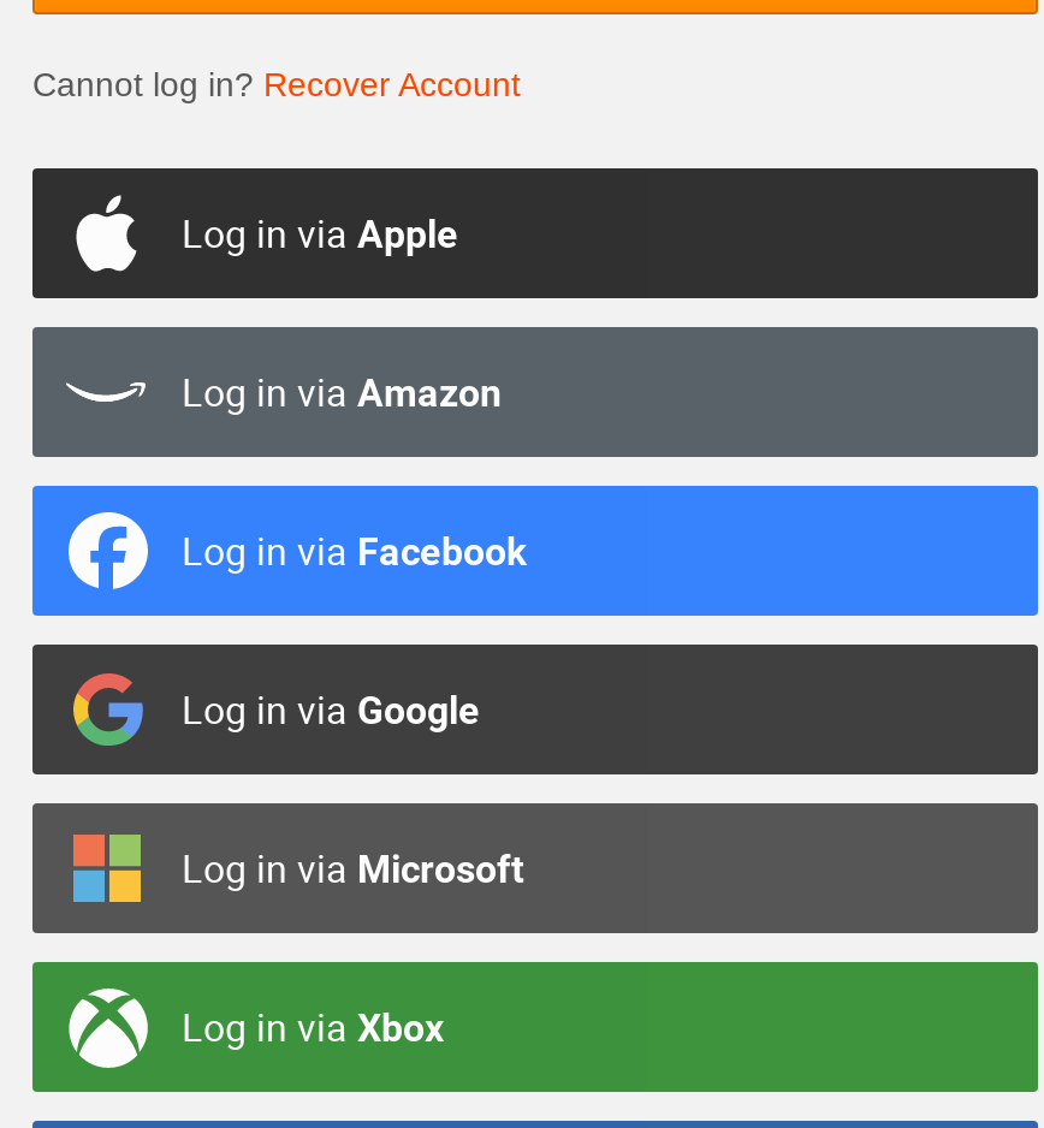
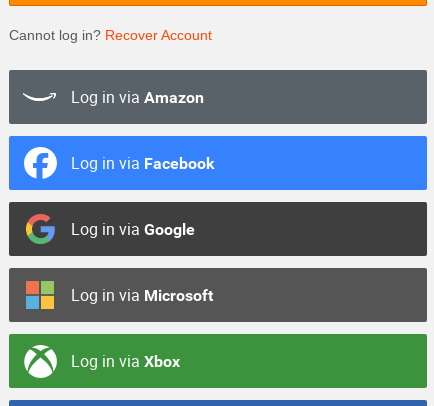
- Log in via Apple
